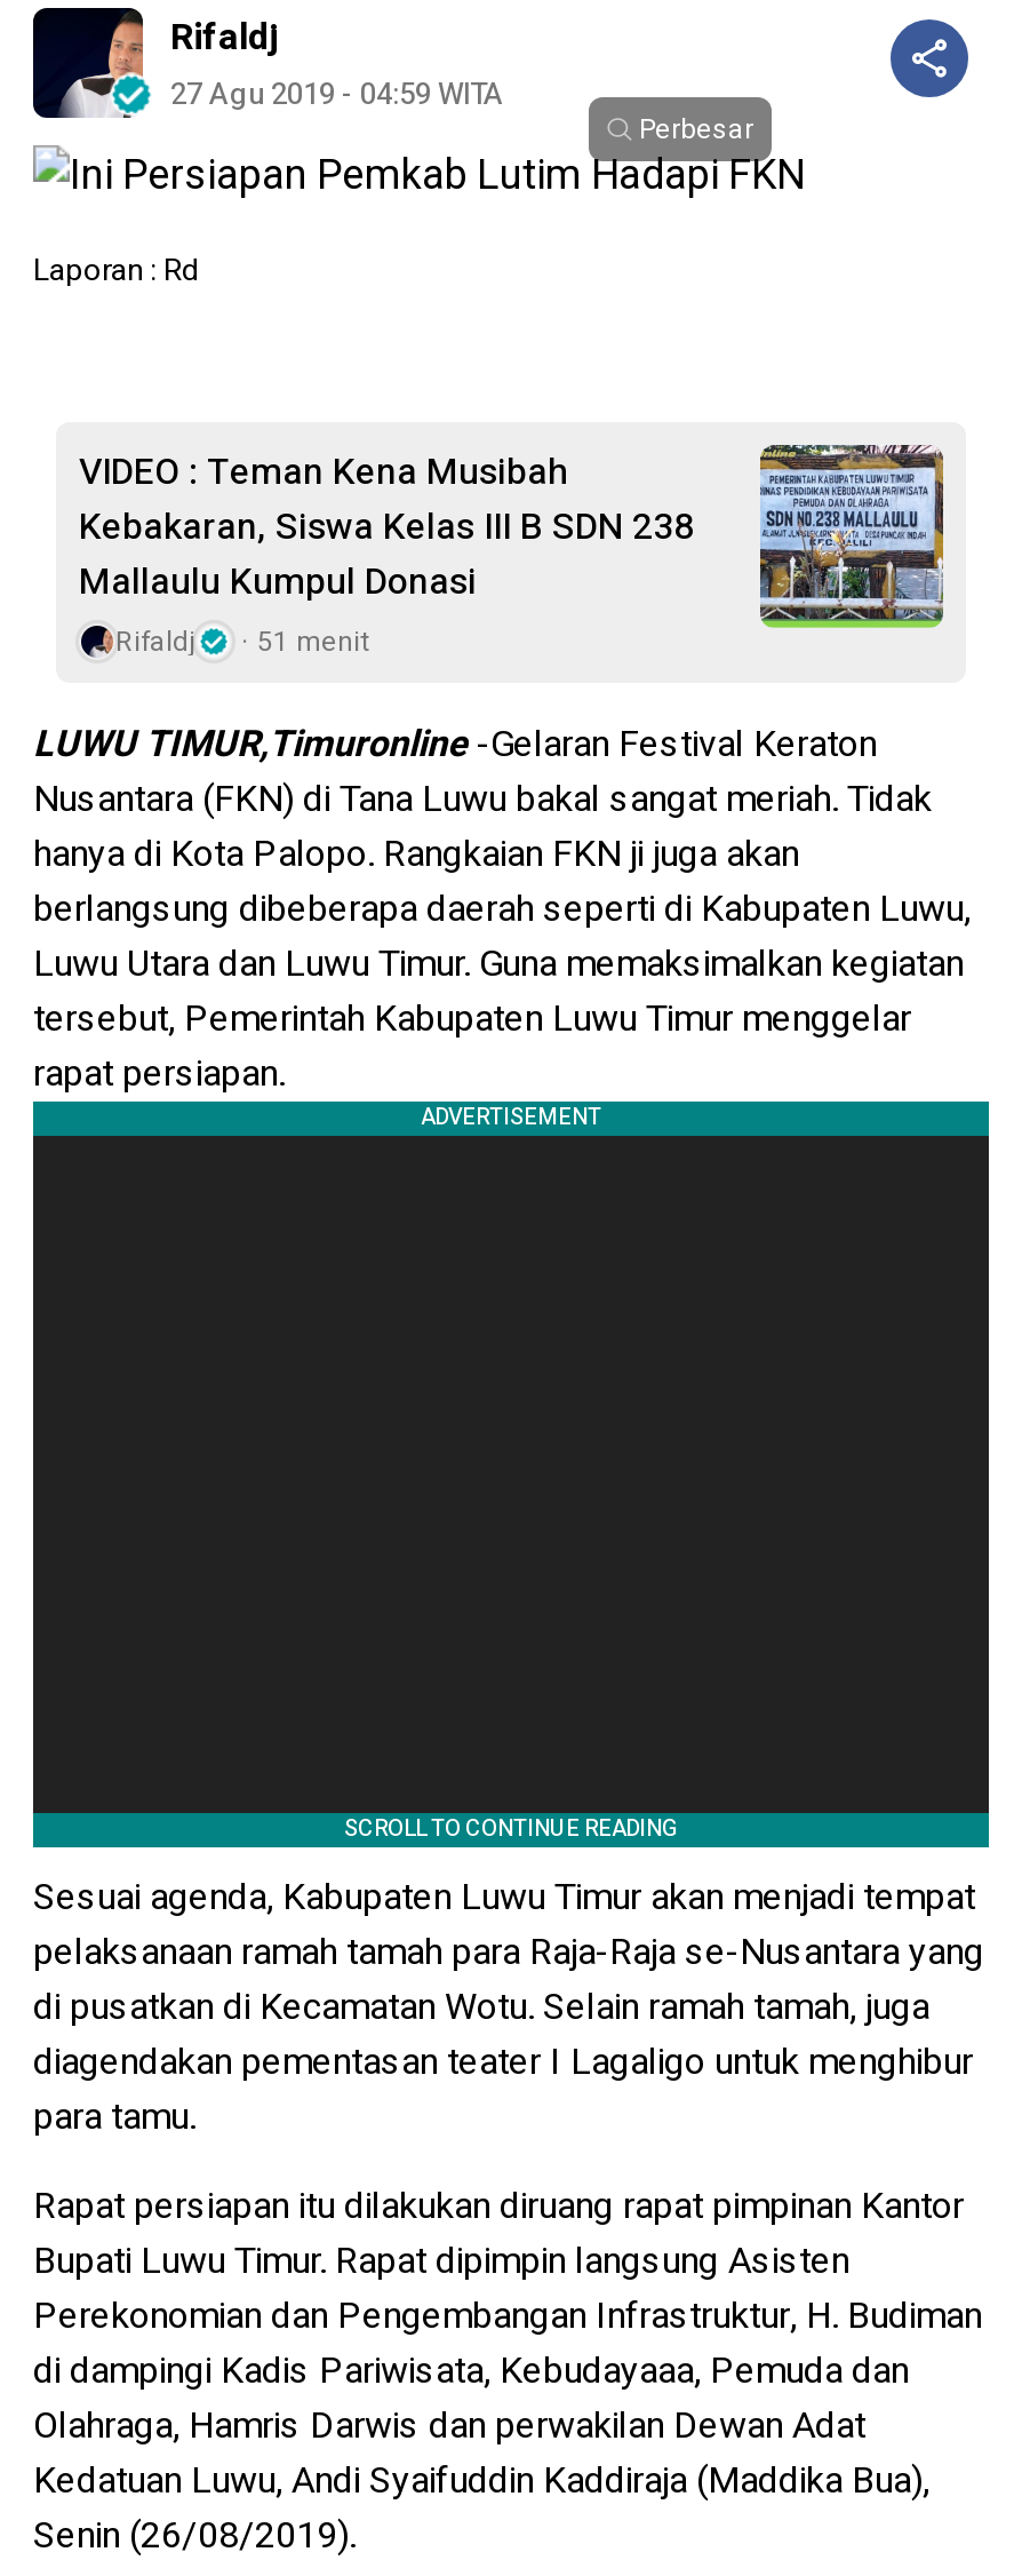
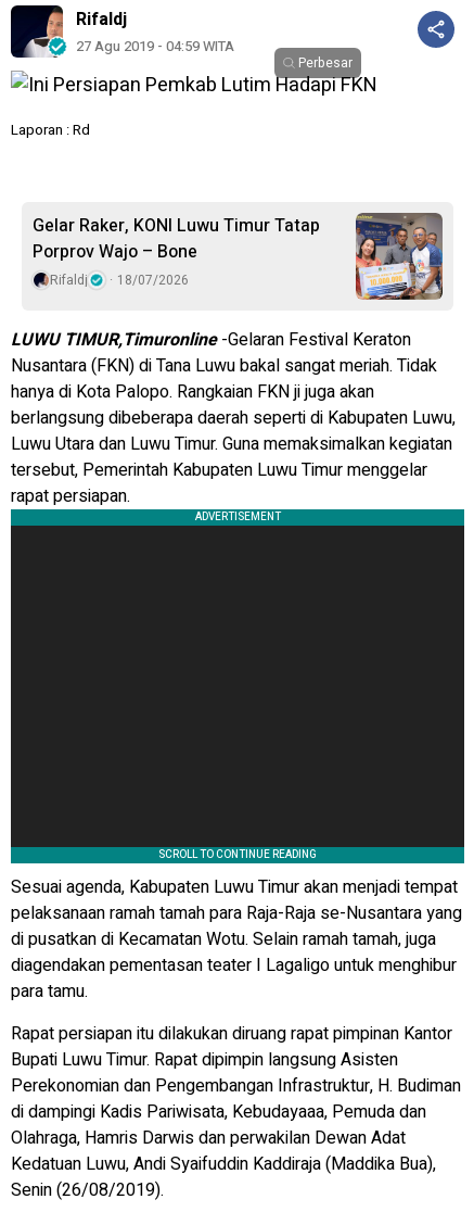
- [image]
- VIDEO : Teman Kena Musibah
- Kebakaran, Siswa Kelas III B SDN 238
- Mallaulu Kumpul Donasi
+ [image]
+ Gelar Raker, KONI Luwu Timur Tatap
+ Porprov Wajo – Bone

- Rifaldj 51 menit
+ Rifaldj 18/07/2026
